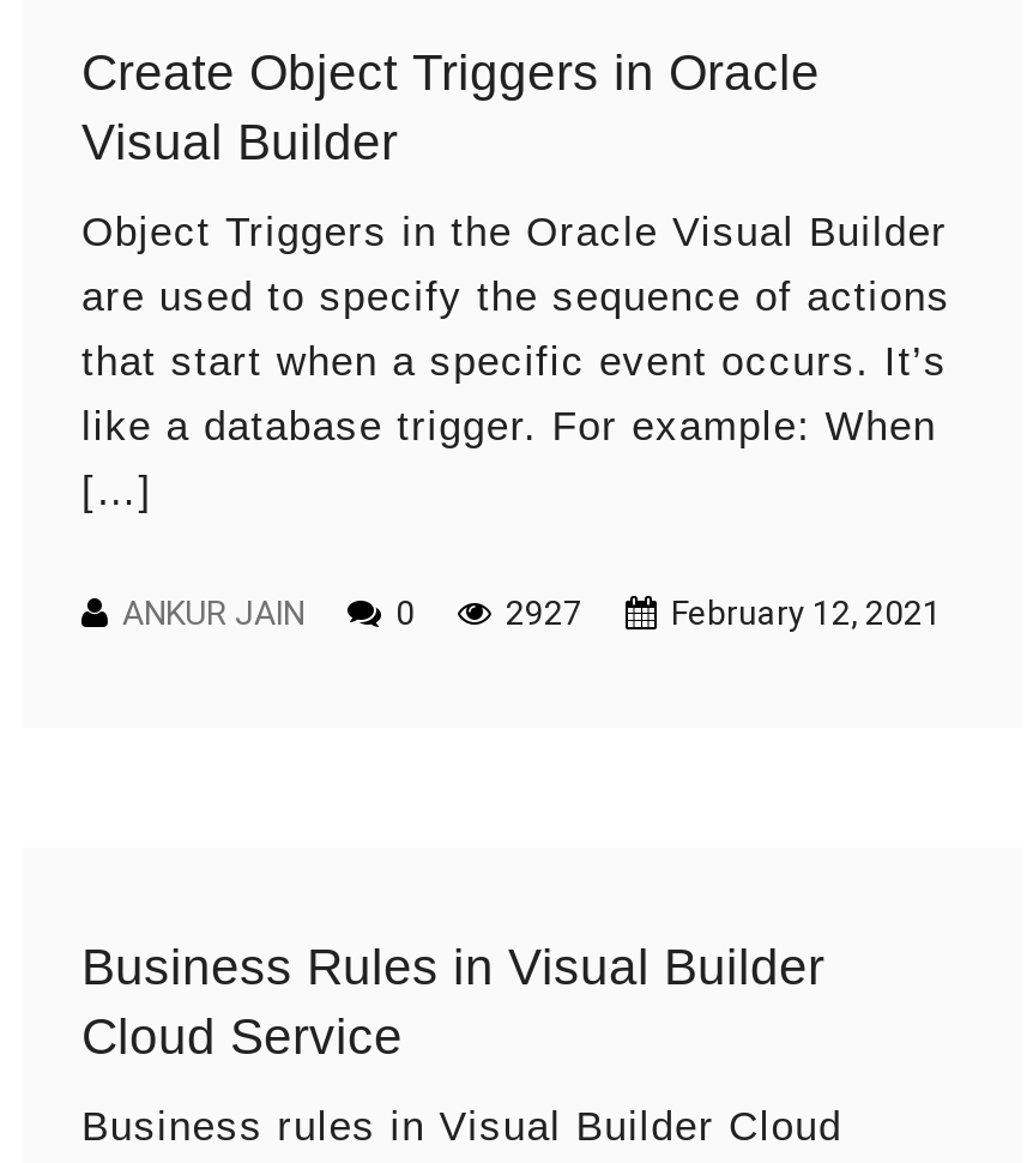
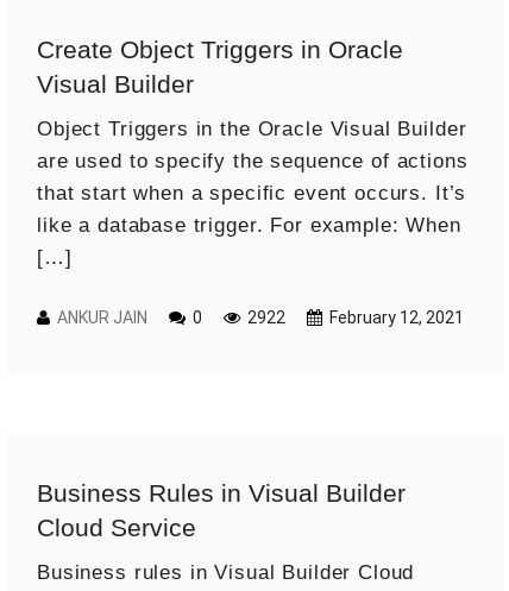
- 2927 February 12, 2021
+ 2922 February 12, 2021
